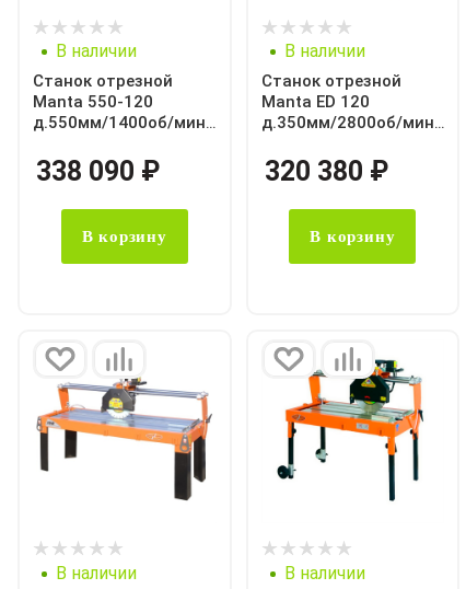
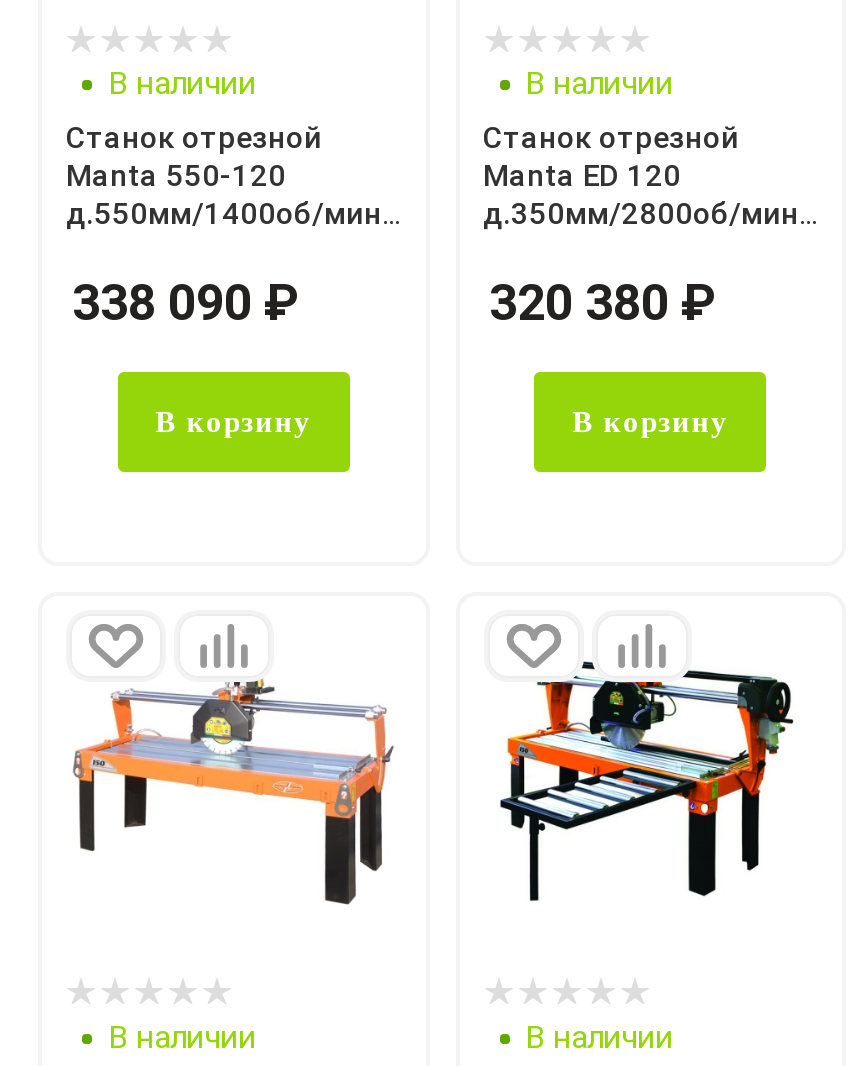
- [image]
+ [image]
